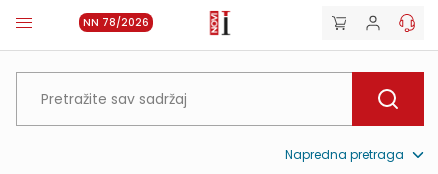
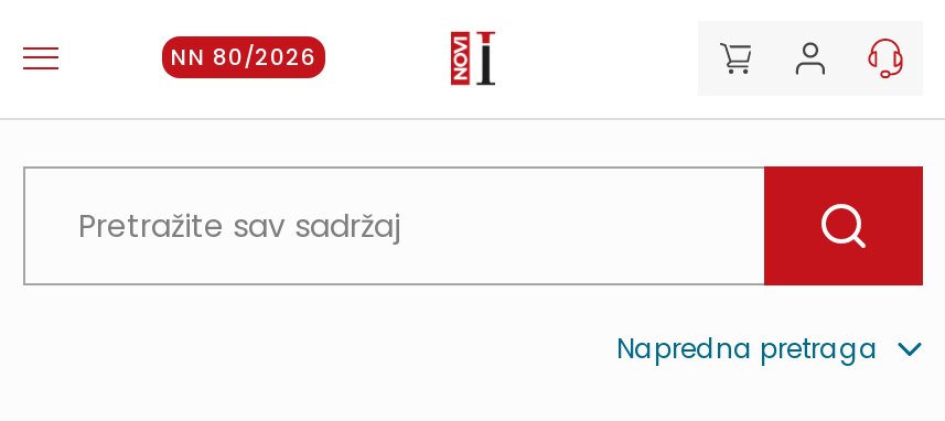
- NN 78/2026
+ NN 80/2026
